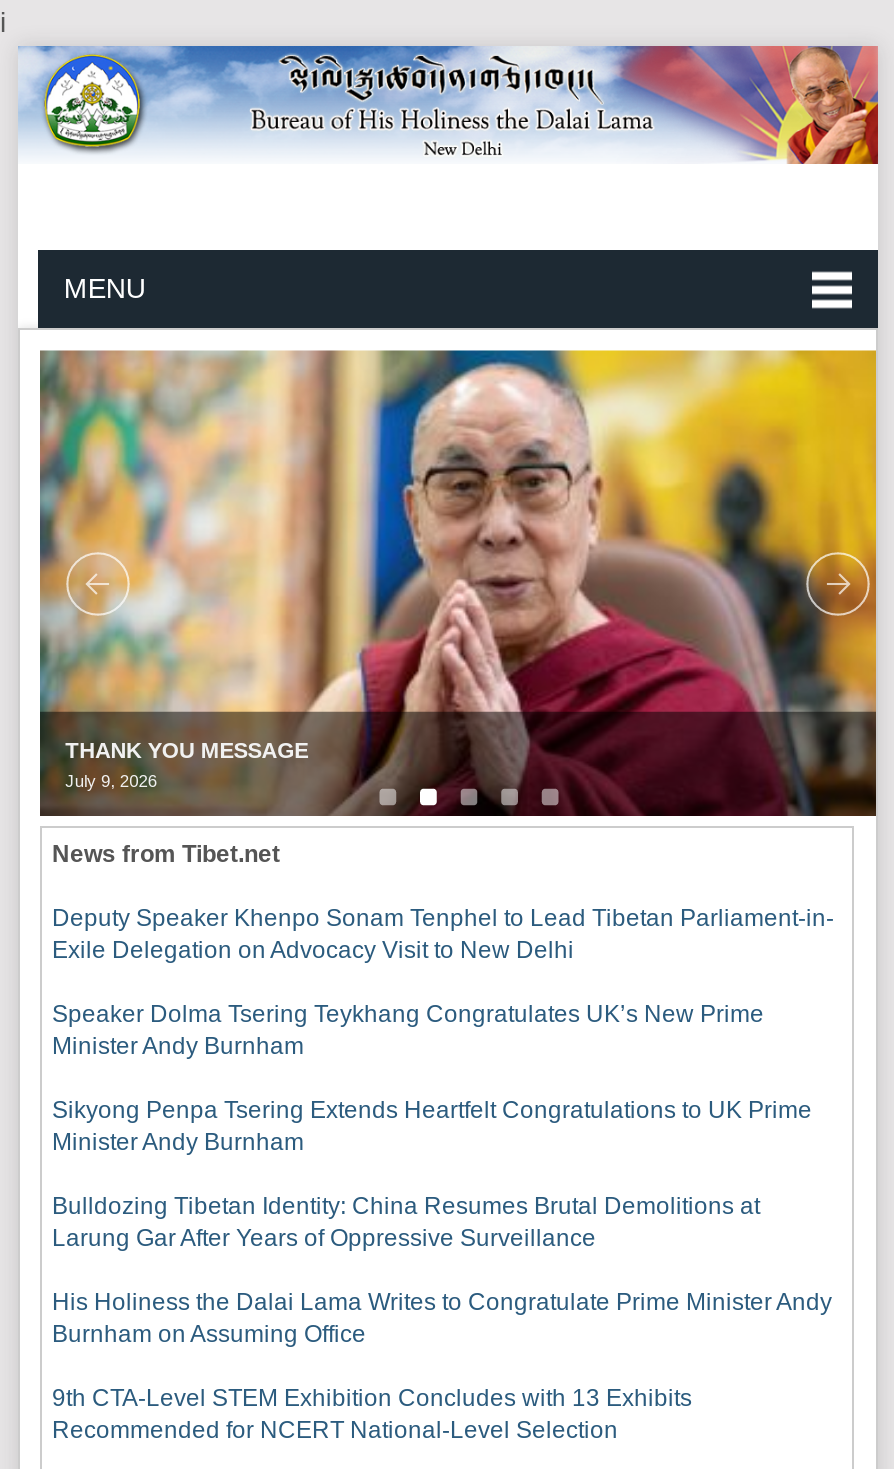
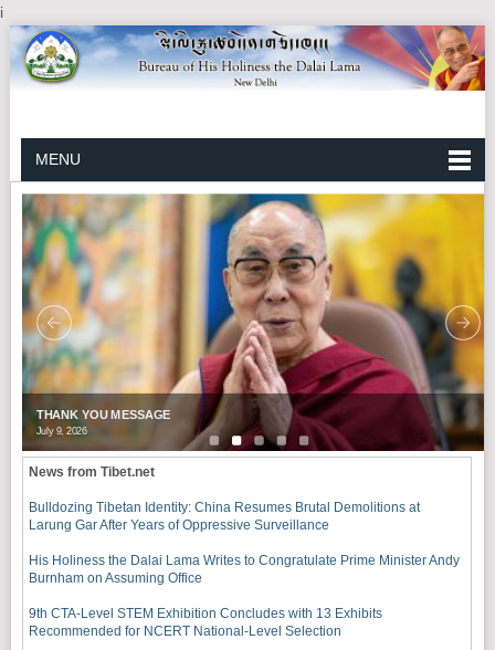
- Deputy Speaker Khenpo Sonam Tenphel to Lead Tibetan Parliament-in-
- Exile Delegation on Advocacy Visit to New Delhi
- Speaker Dolma Tsering Teykhang Congratulates UK’s New Prime
- Minister Andy Burnham
- Sikyong Penpa Tsering Extends Heartfelt Congratulations to UK Prime
- Minister Andy Burnham
